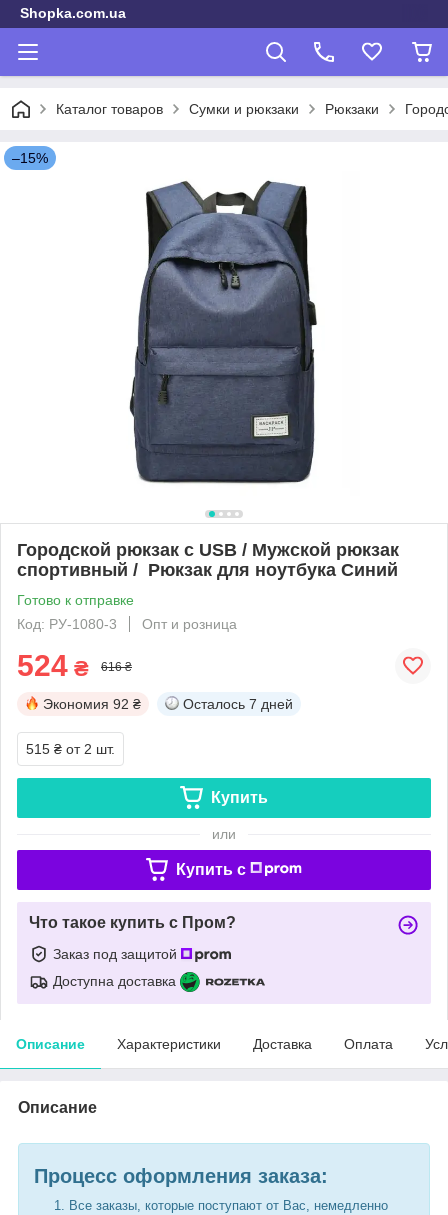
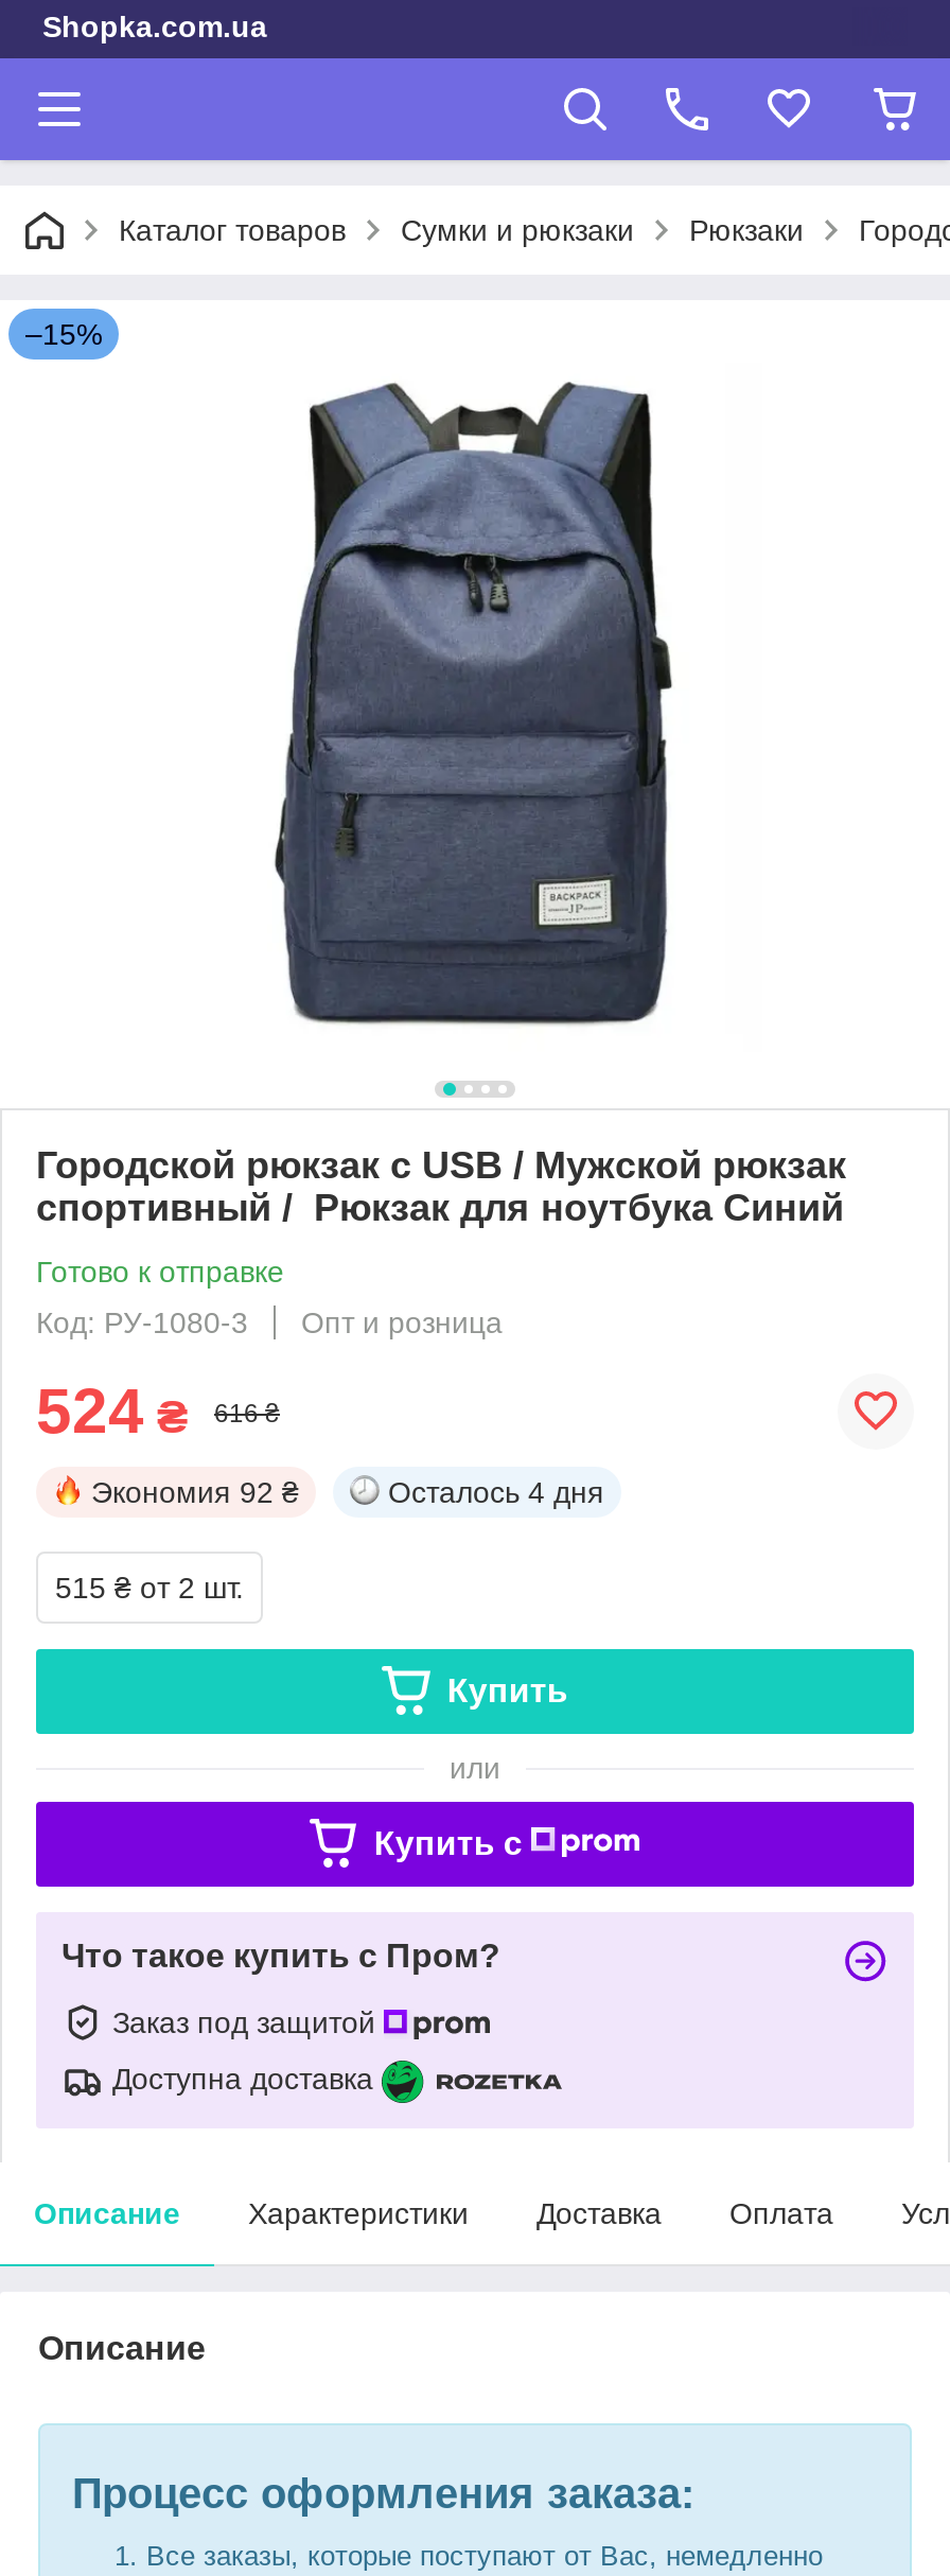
- Осталось 7 дней
+ Осталось 4 дня
